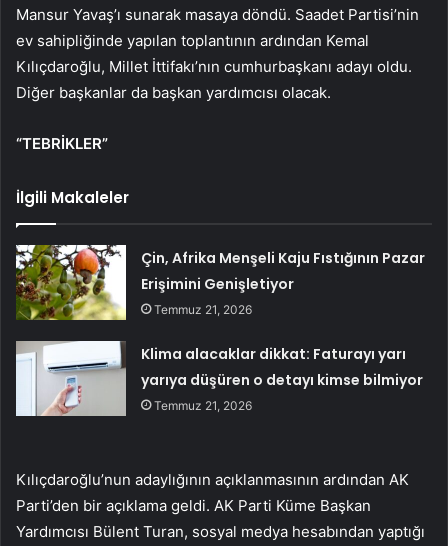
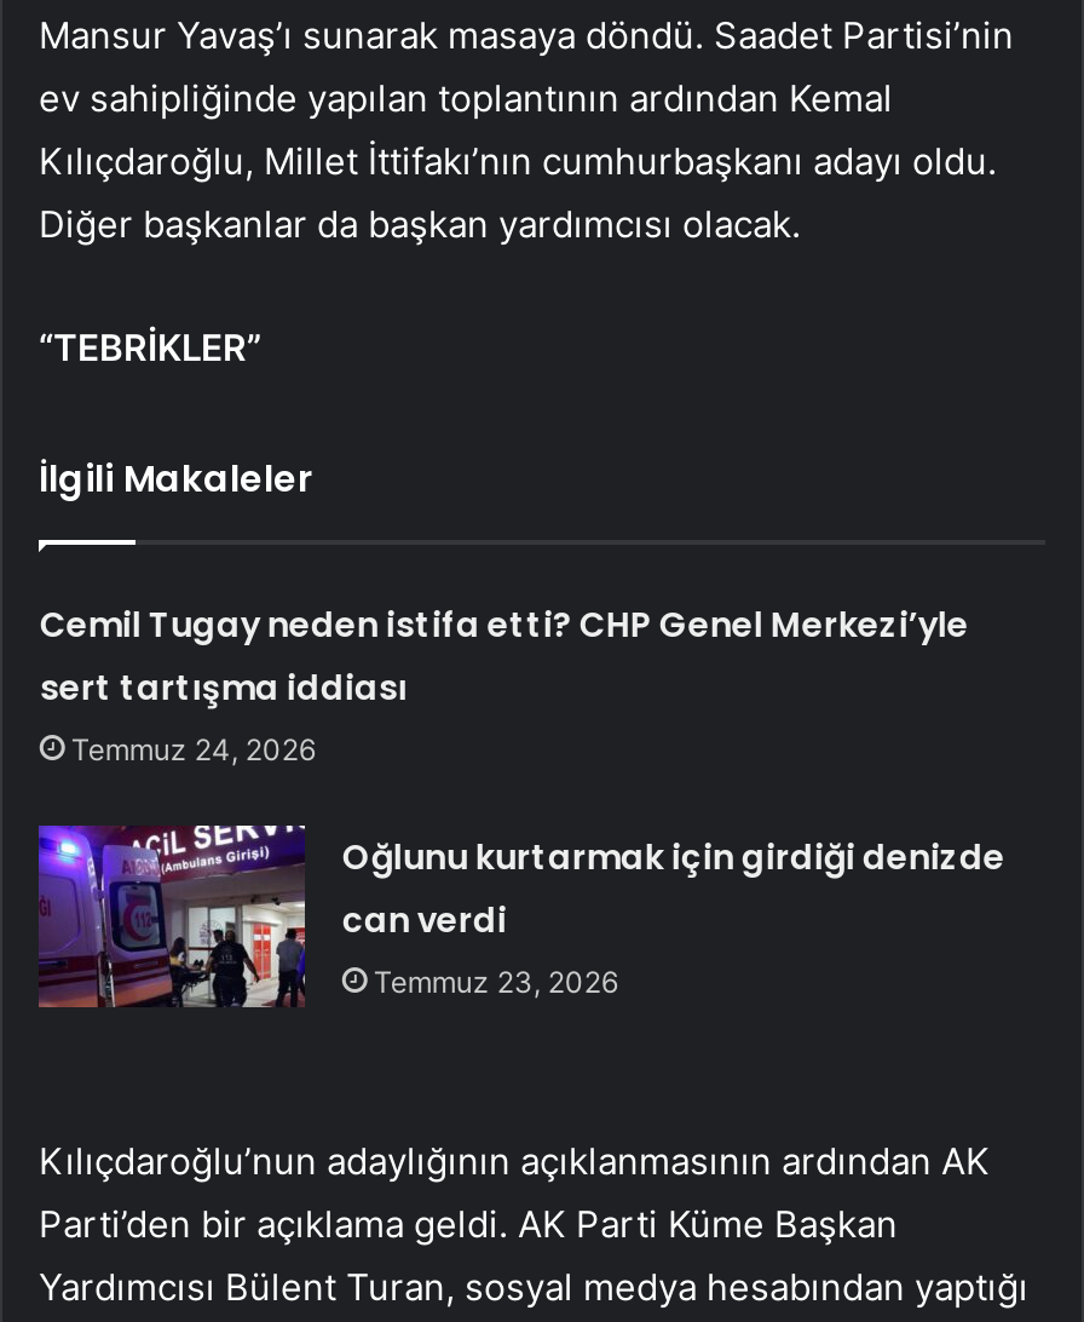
- Çin, Afrika Menşeli Kaju Fıstığının Pazar
- Erişimini Genişletiyor
- Temmuz 21, 2026
+ Cemil Tugay neden istifa etti? CHP Genel Merkezi’yle
+ sert tartışma iddiası
+ Temmuz 24, 2026

- [image]
- Klima alacaklar dikkat: Faturayı yarı
- yarıya düşüren o detayı kimse bilmiyor
- Temmuz 21, 2026
+ [image]
+ Oğlunu kurtarmak için girdiği denizde
+ can verdi
+ Temmuz 23, 2026
